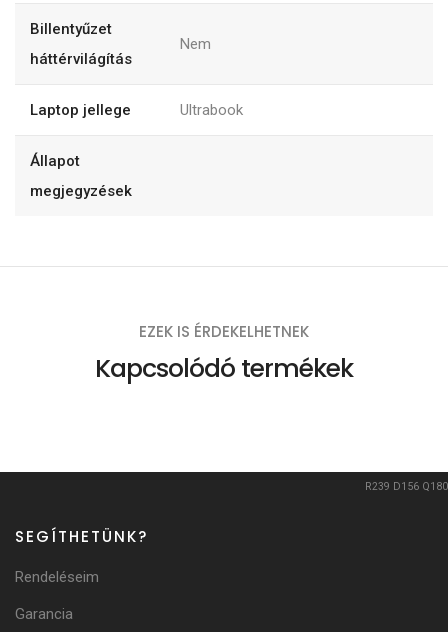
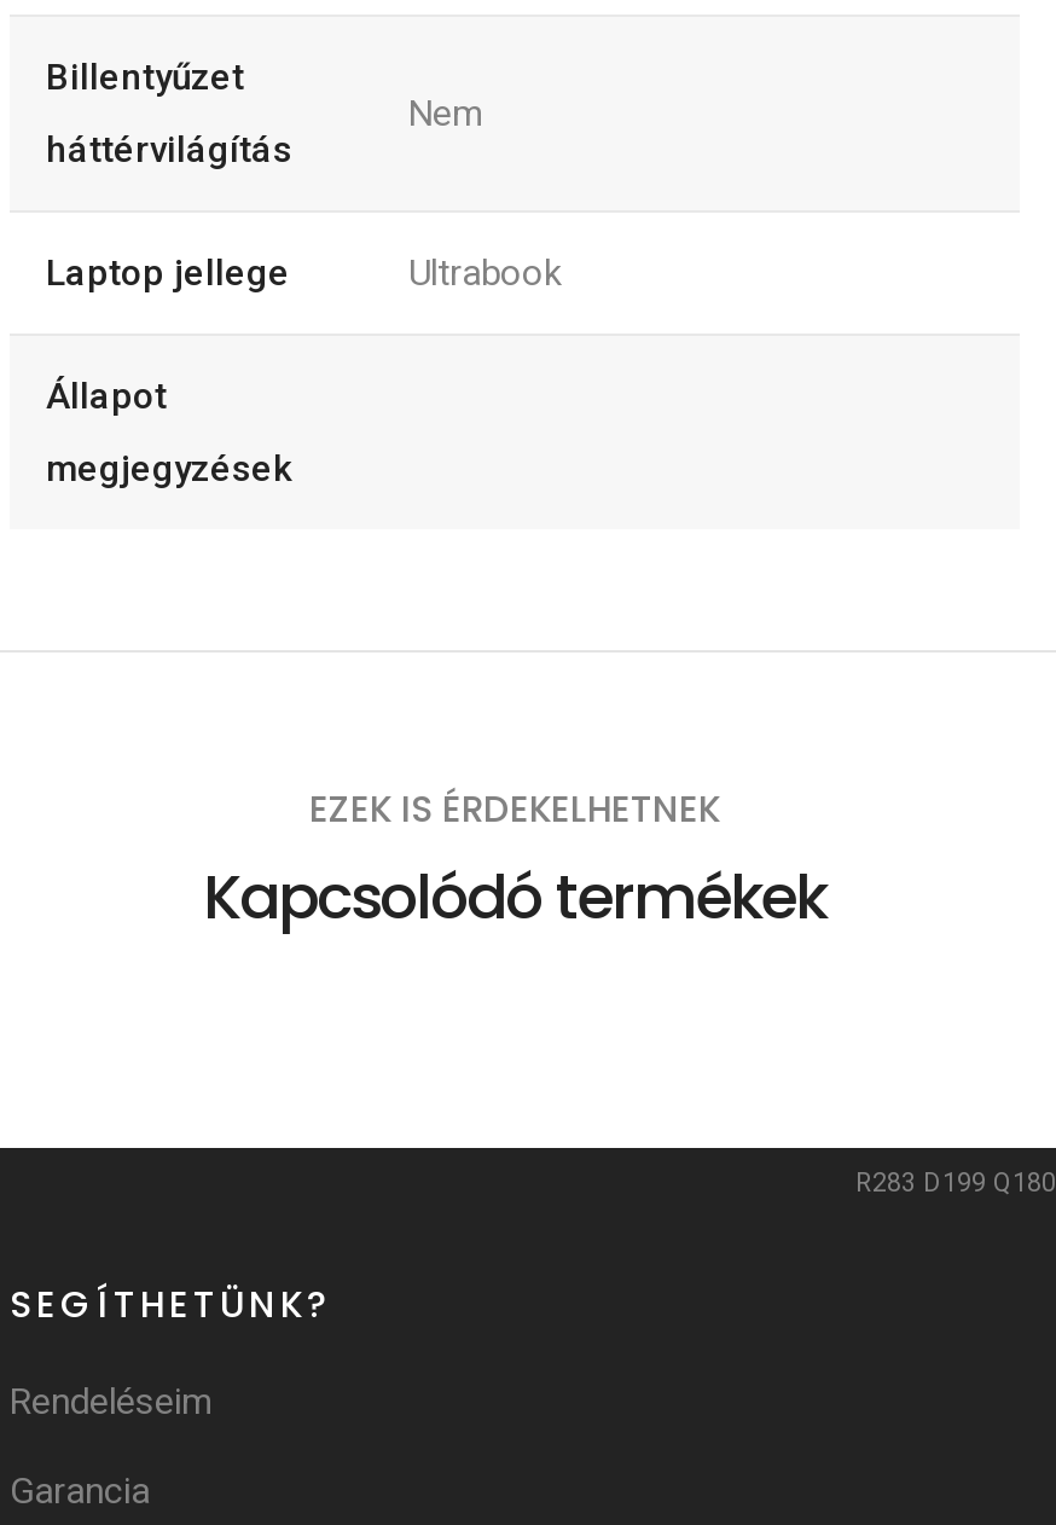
- R239 D156 Q180
+ R283 D199 Q180
